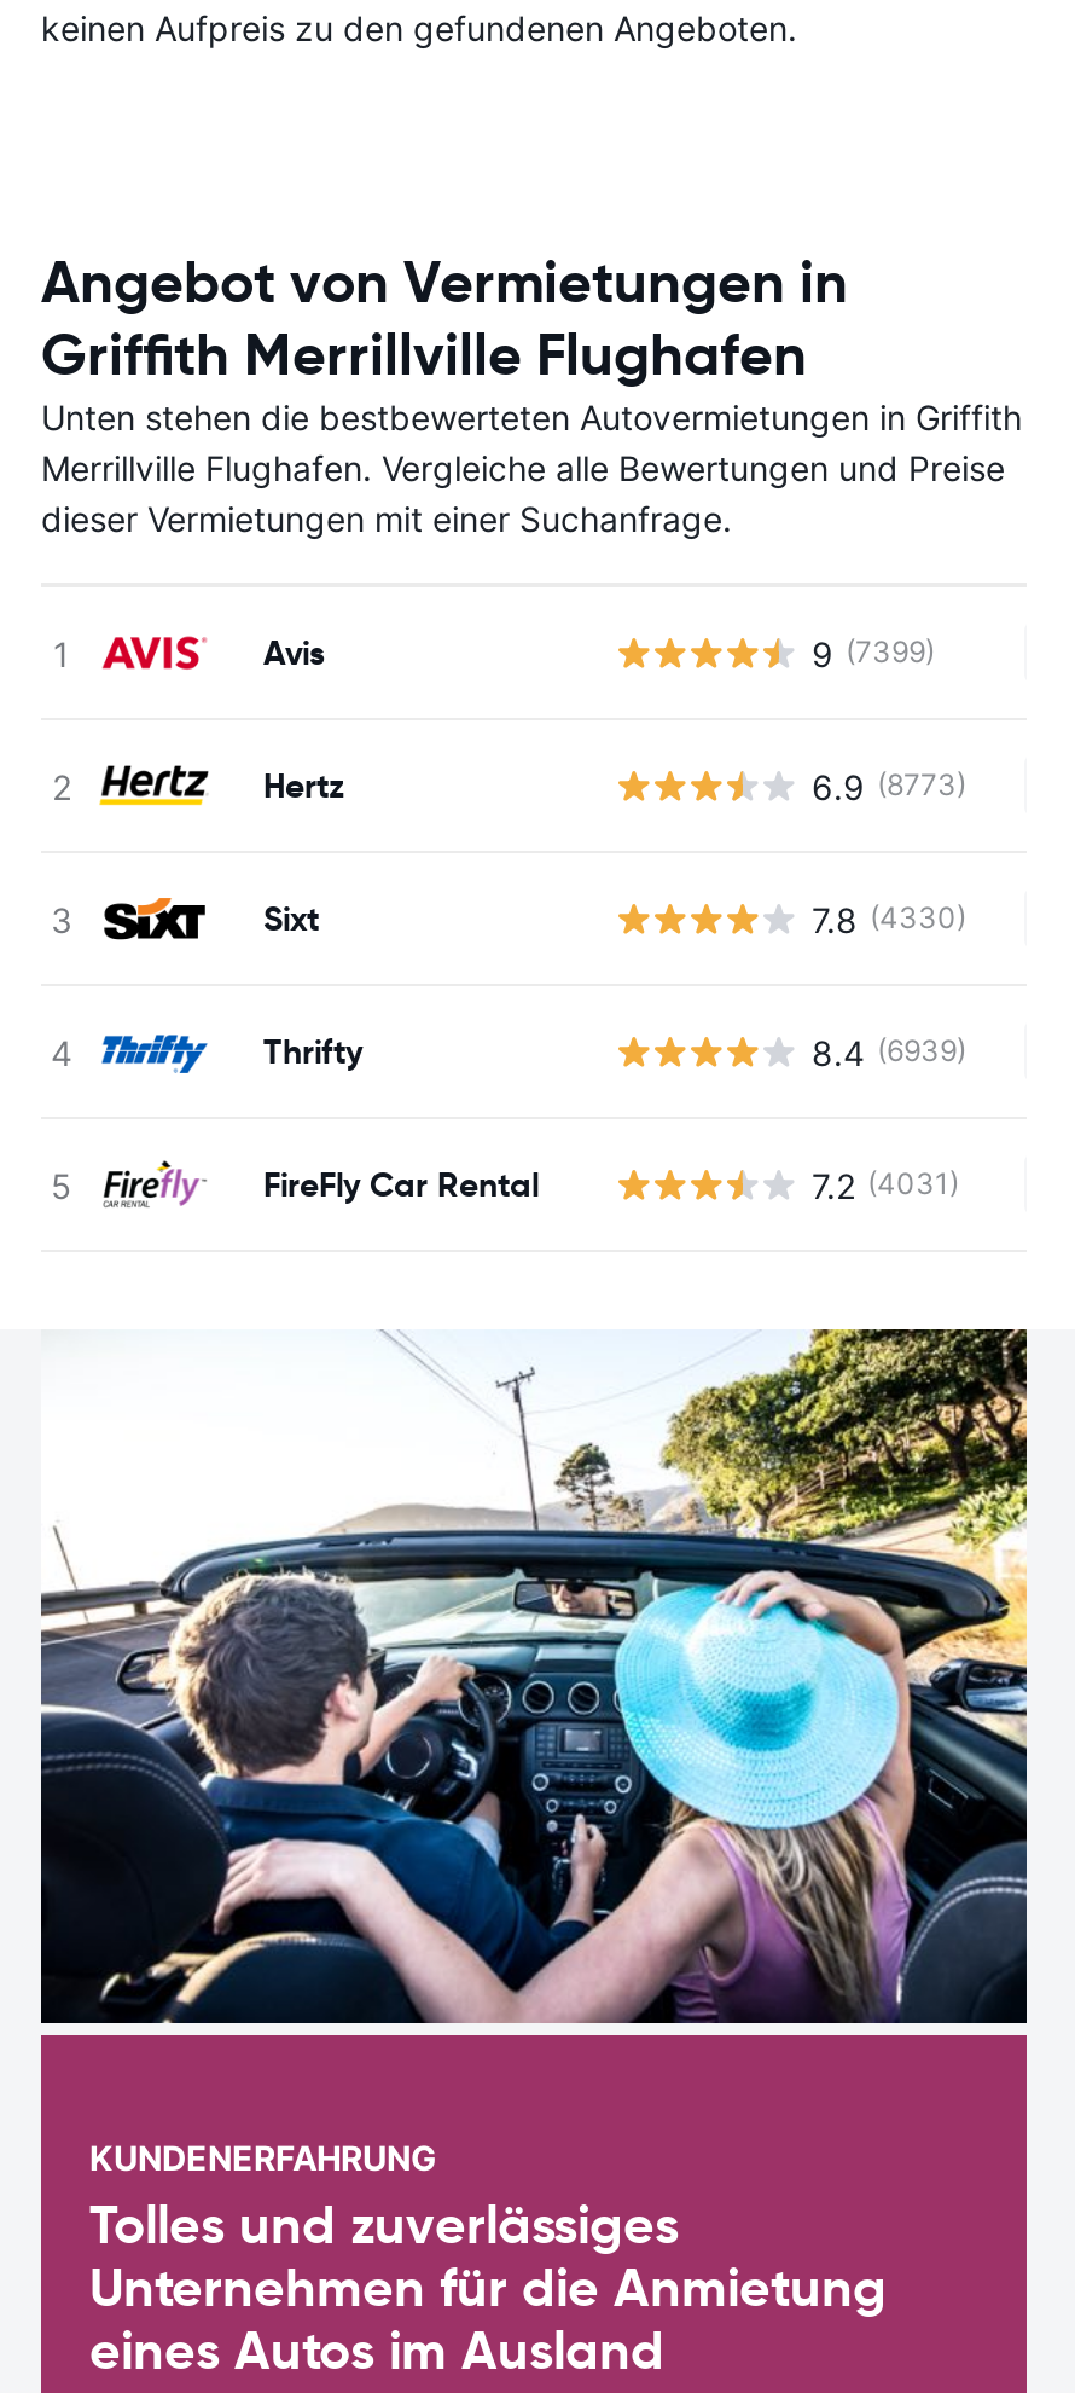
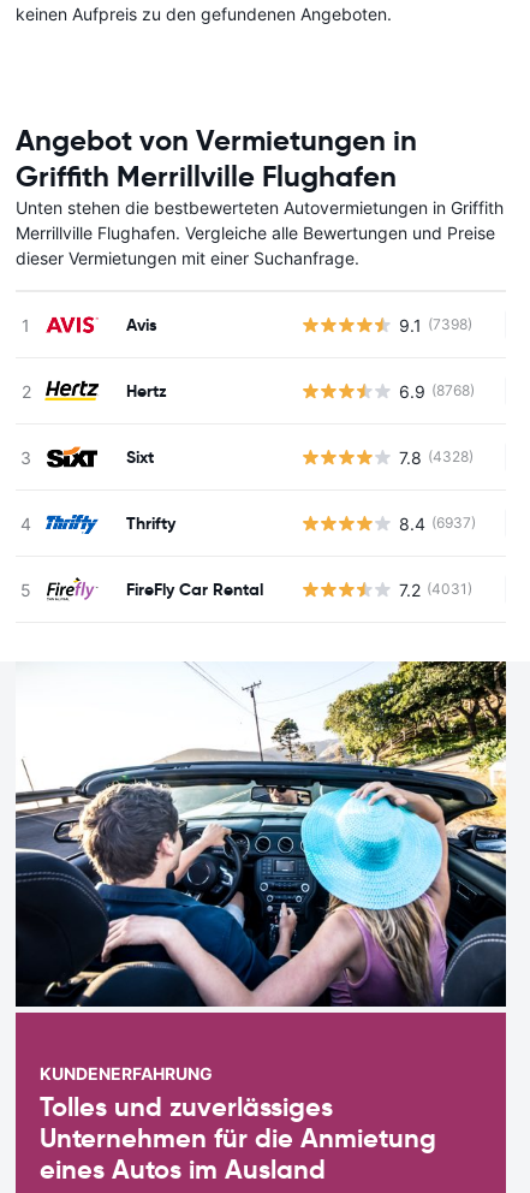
- 9 (7399)
+ 9.1 (7398)

- 6.9 (8773)
+ 6.9 (8768)

- 7.8 (4330)
+ 7.8 (4328)

- 8.4 (6939)
+ 8.4 (6937)
